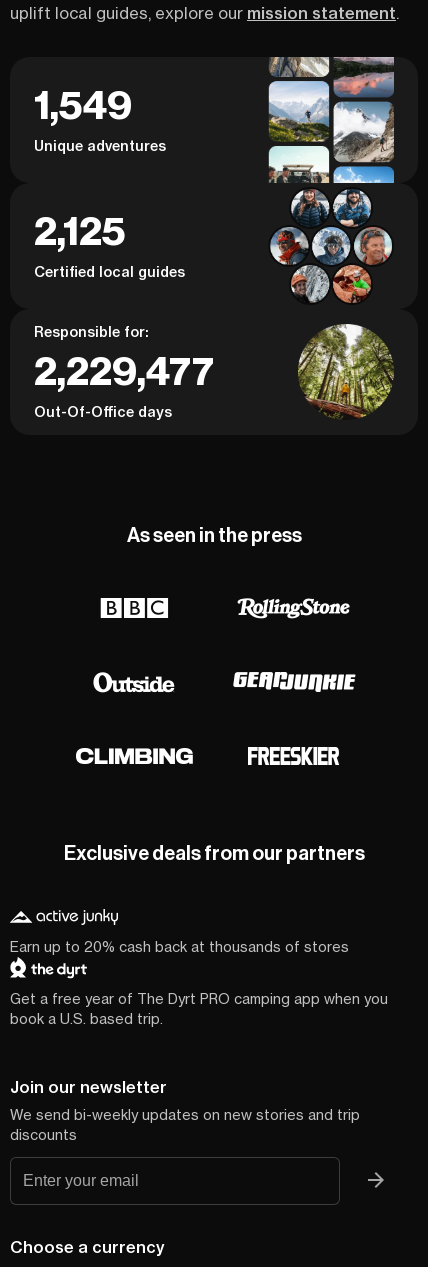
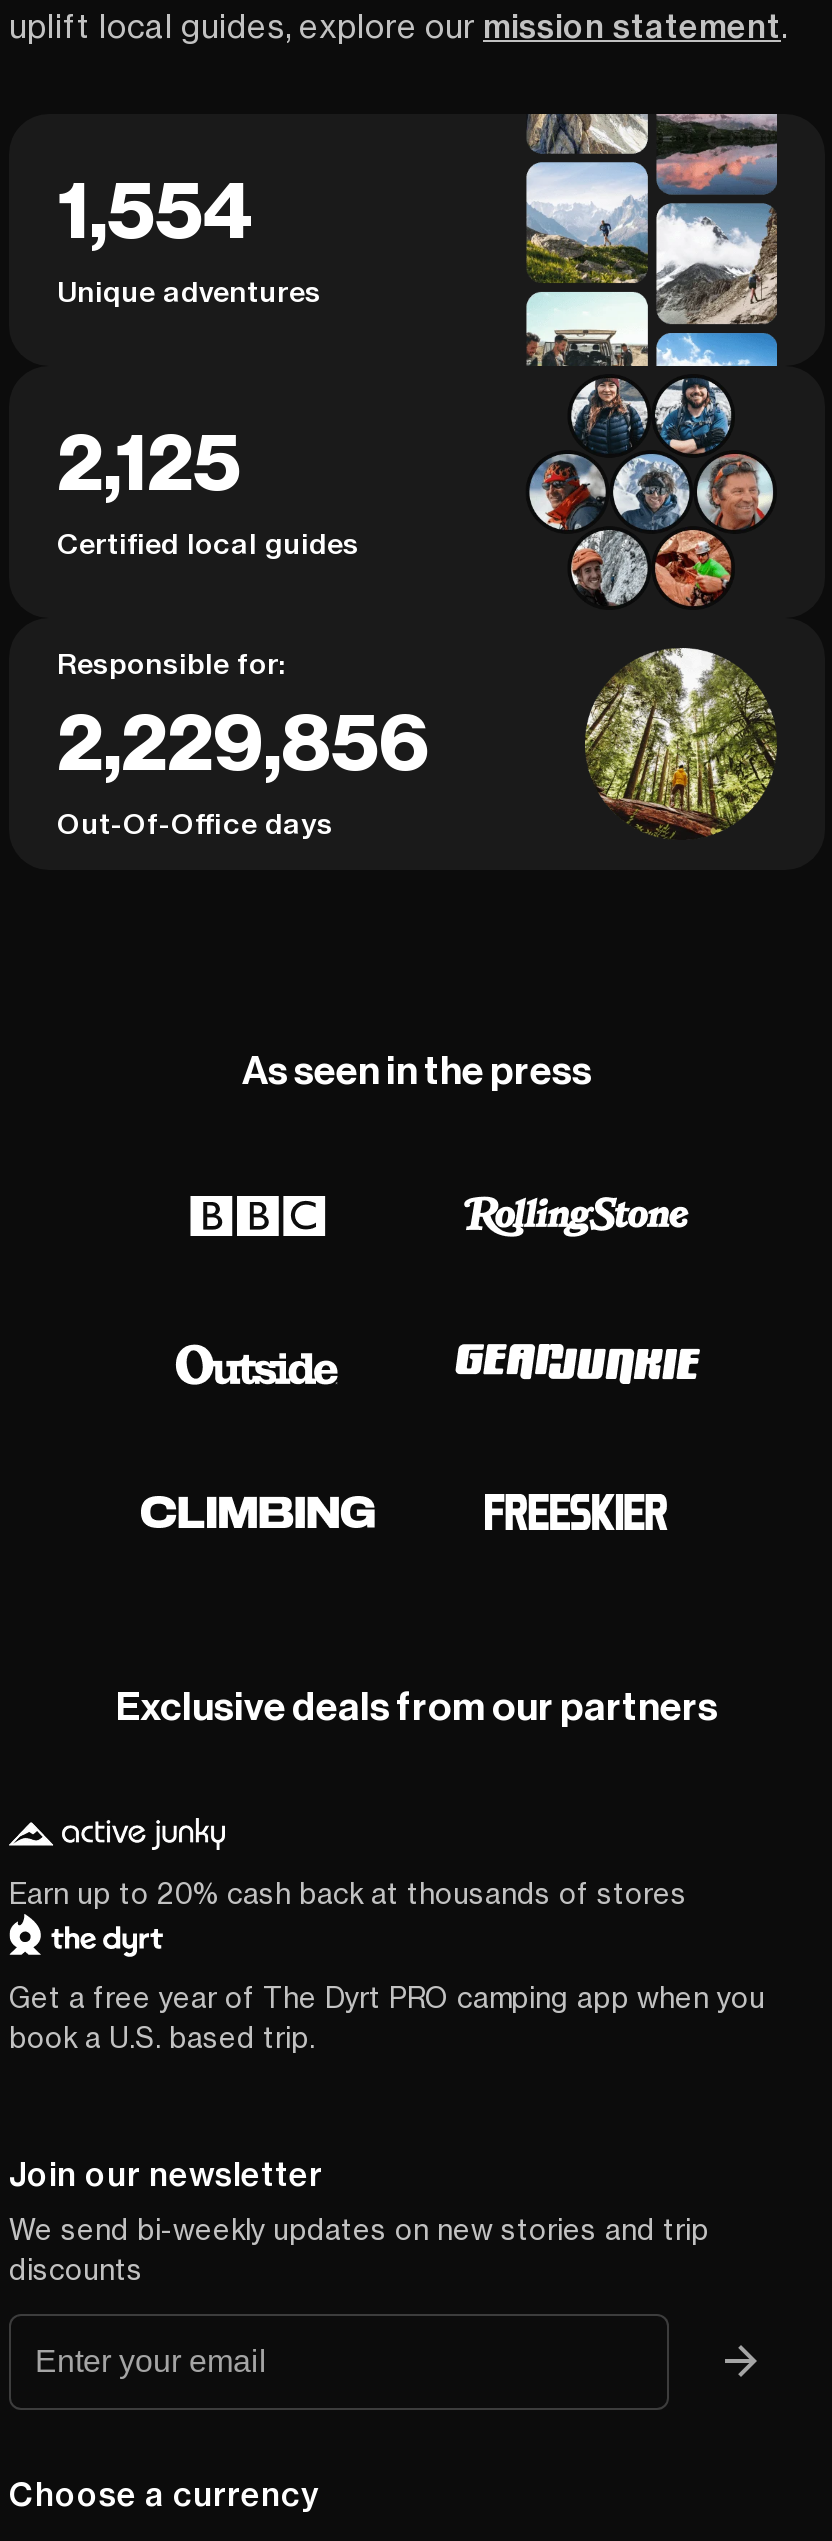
- 1,549
+ 1,554

- 2,229,477
+ 2,229,856
